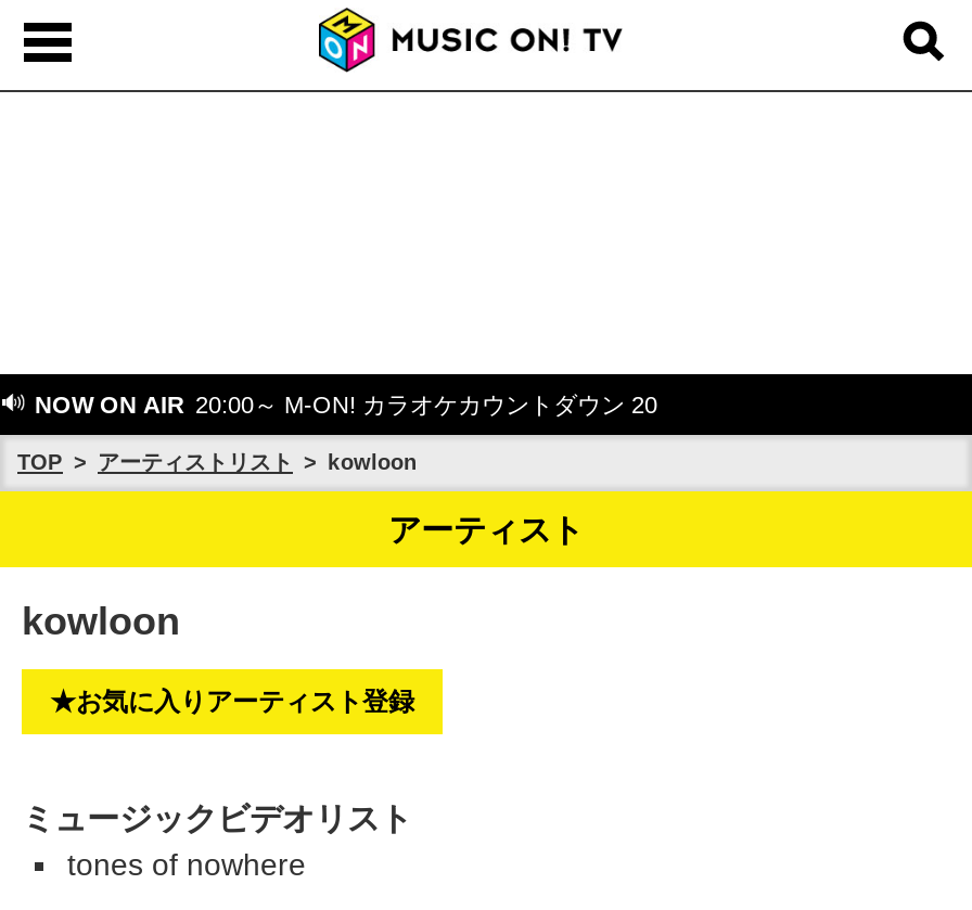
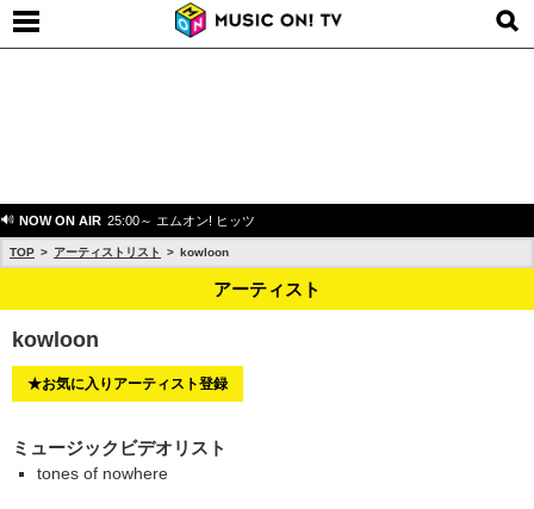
- NOW ON AIR 20:00～ M-ON! カラオケカウントダウン 20
+ NOW ON AIR 25:00～ エムオン! ヒッツ
